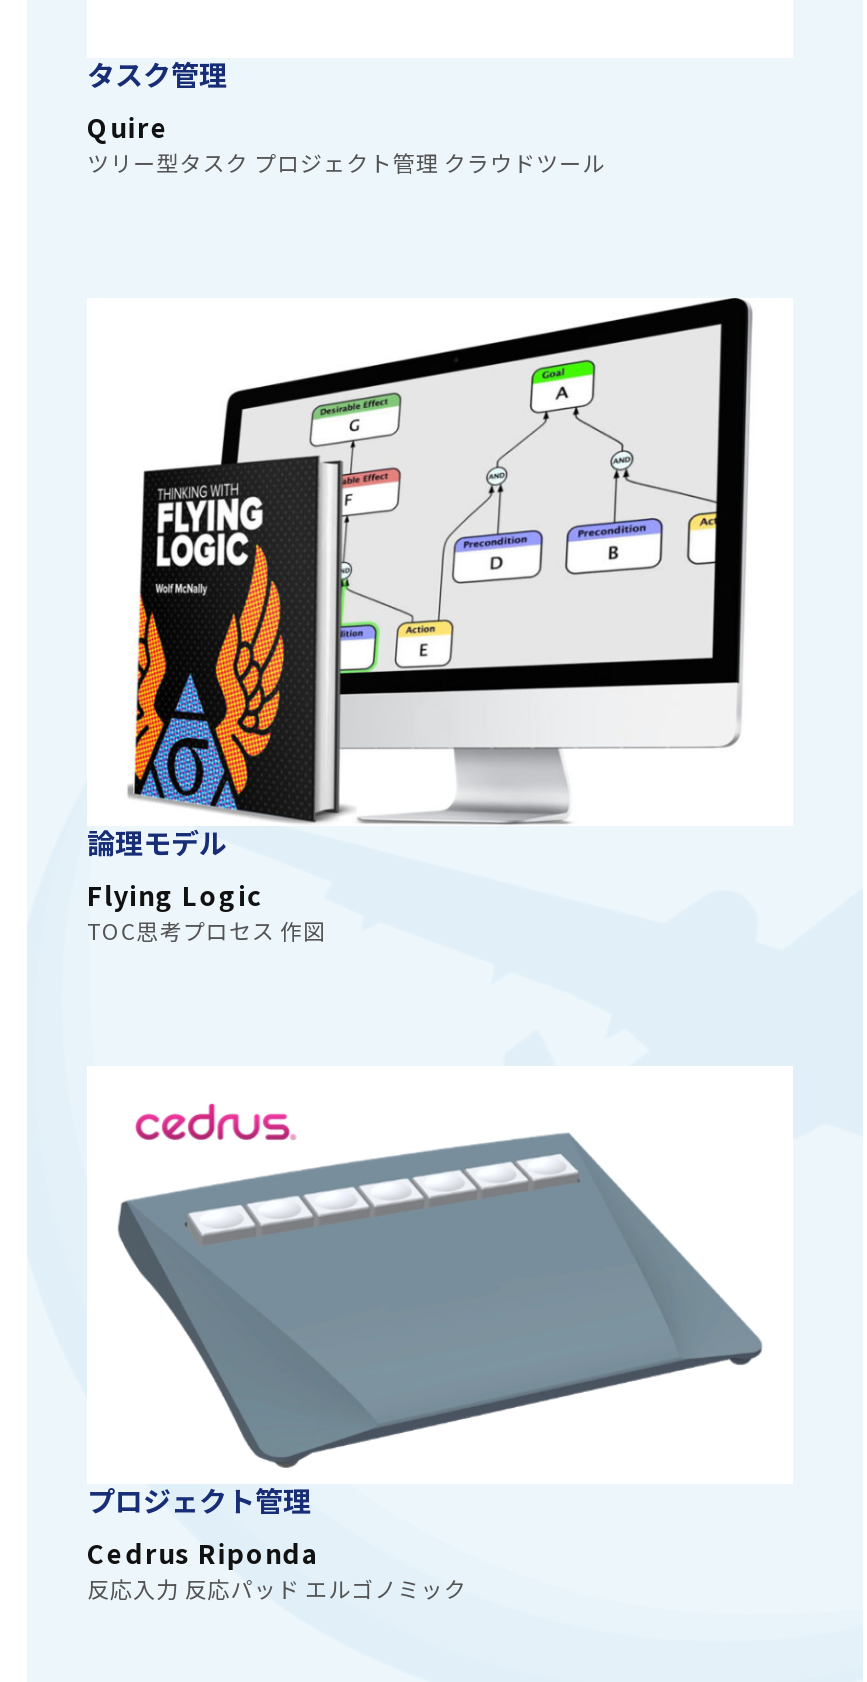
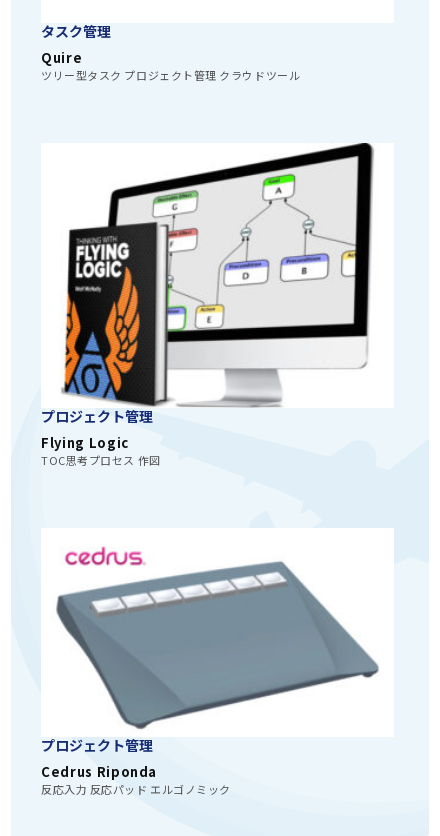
- 論理モデル
+ プロジェクト管理
